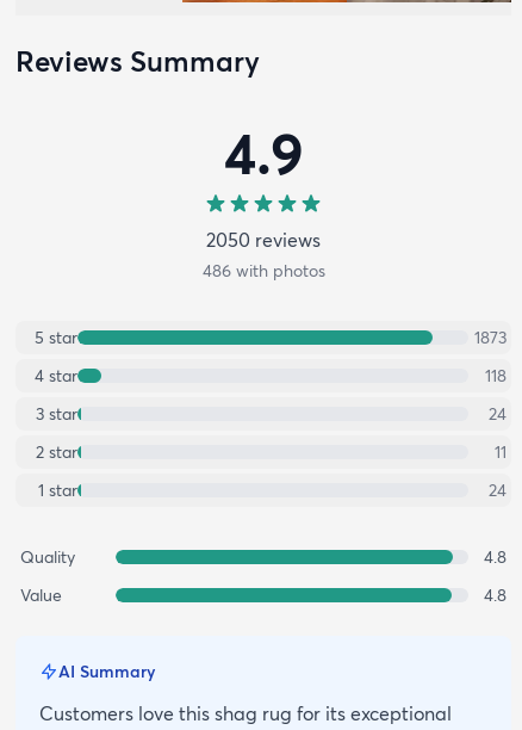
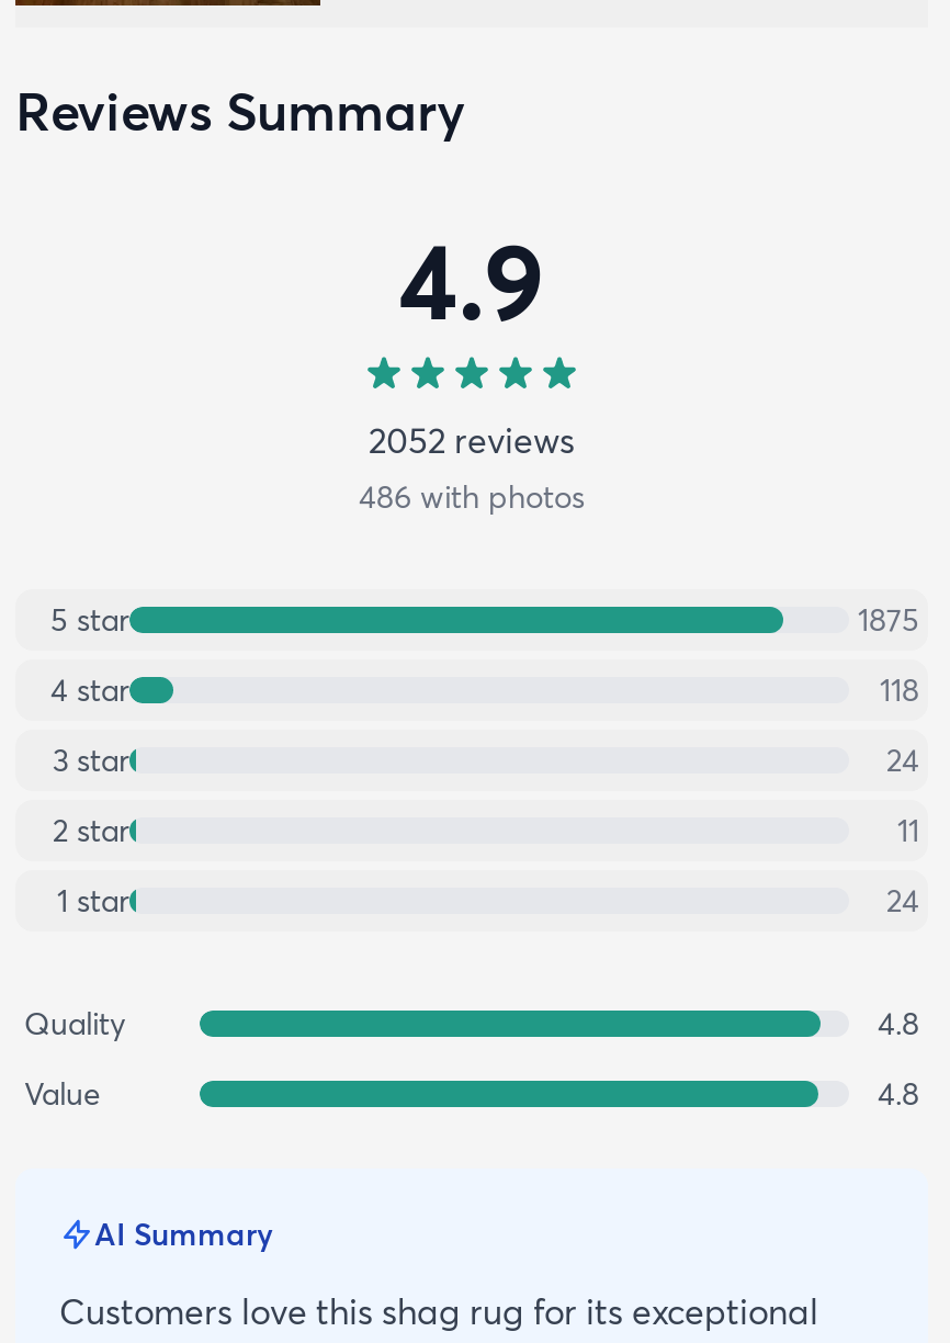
- 2050 reviews
+ 2052 reviews

- 1873
+ 1875
